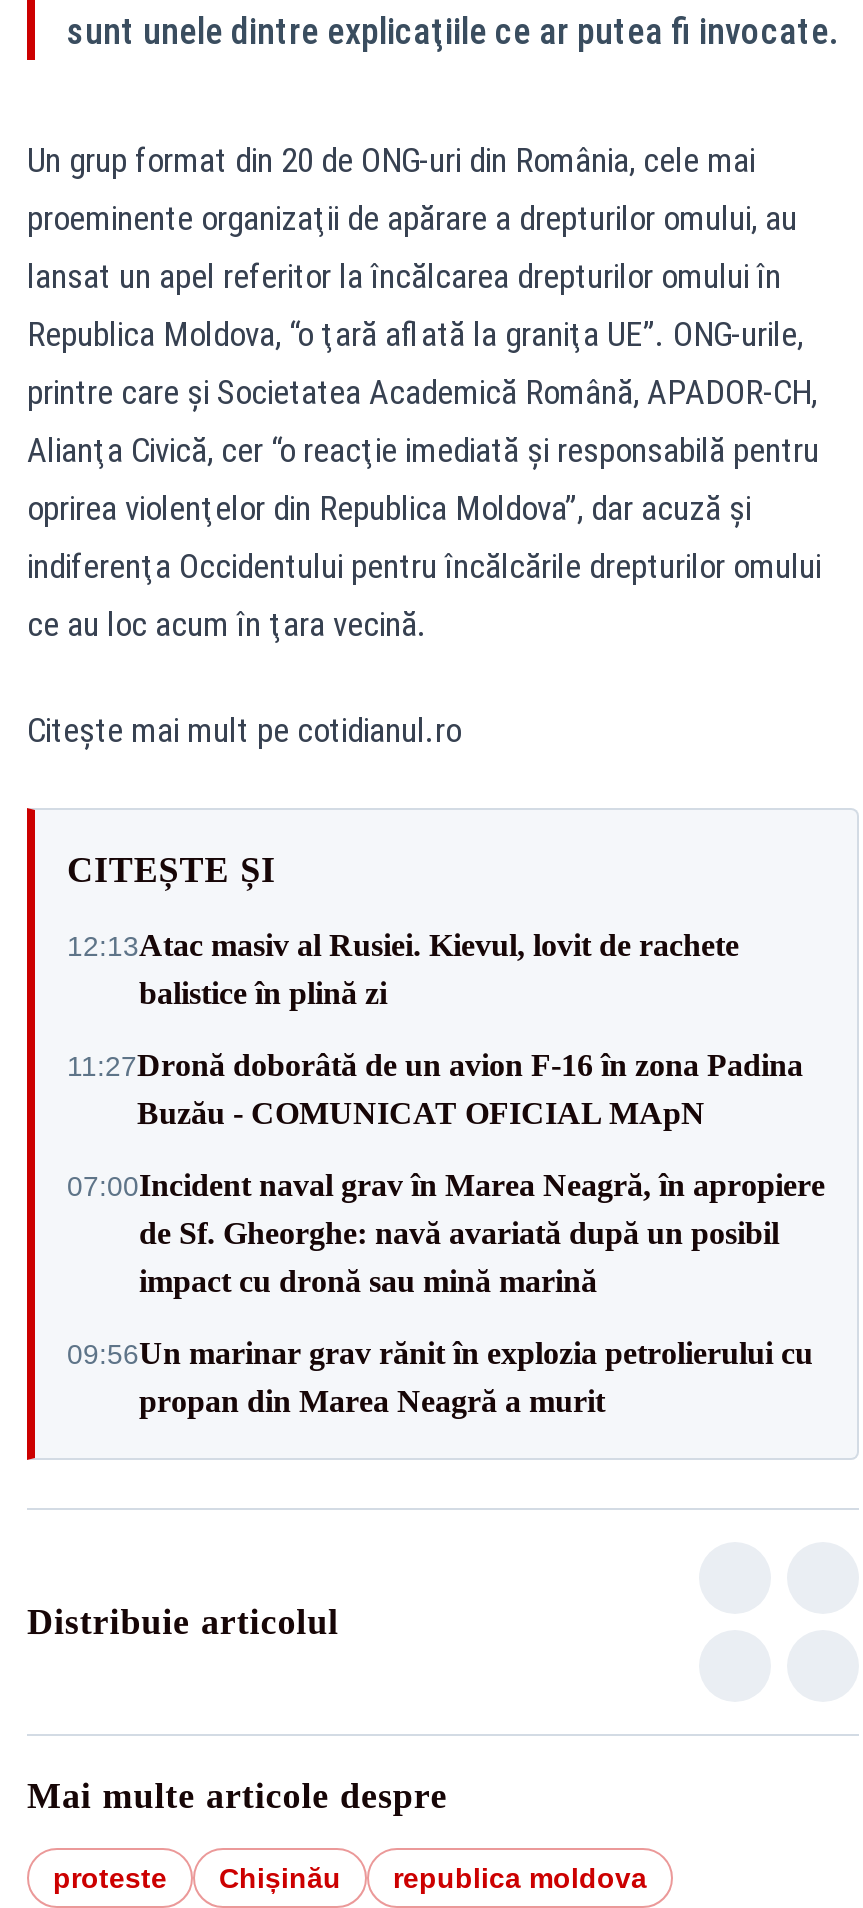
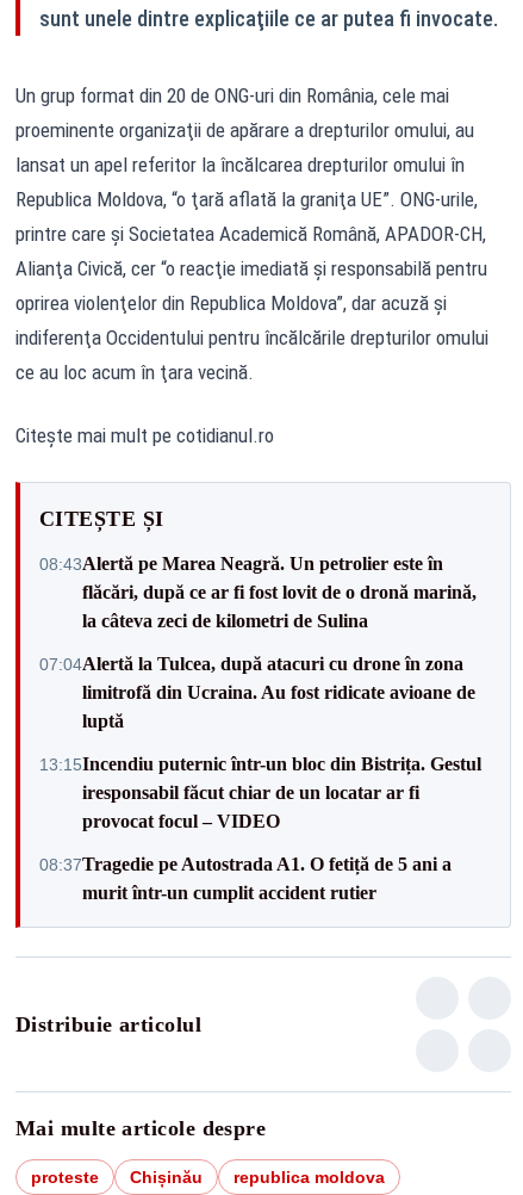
- 12:13Atac masiv al Rusiei. Kievul, lovit de rachete
- balistice în plină zi
+ 08:43Alertă pe Marea Neagră. Un petrolier este în
+ flăcări, după ce ar fi fost lovit de o dronă marină,
+ la câteva zeci de kilometri de Sulina

- 11:27Dronă doborâtă de un avion F‑16 în zona Padina
- Buzău - COMUNICAT OFICIAL MApN
+ 07:04Alertă la Tulcea, după atacuri cu drone în zona
+ limitrofă din Ucraina. Au fost ridicate avioane de
+ luptă

- 07:00Incident naval grav în Marea Neagră, în apropiere
- de Sf. Gheorghe: navă avariată după un posibil
- impact cu dronă sau mină marină
+ 13:15Incendiu puternic într-un bloc din Bistrița. Gestul
+ iresponsabil făcut chiar de un locatar ar fi
+ provocat focul – VIDEO

- 09:56Un marinar grav rănit în explozia petrolierului cu
- propan din Marea Neagră a murit
+ 08:37Tragedie pe Autostrada A1. O fetiță de 5 ani a
+ murit într-un cumplit accident rutier
